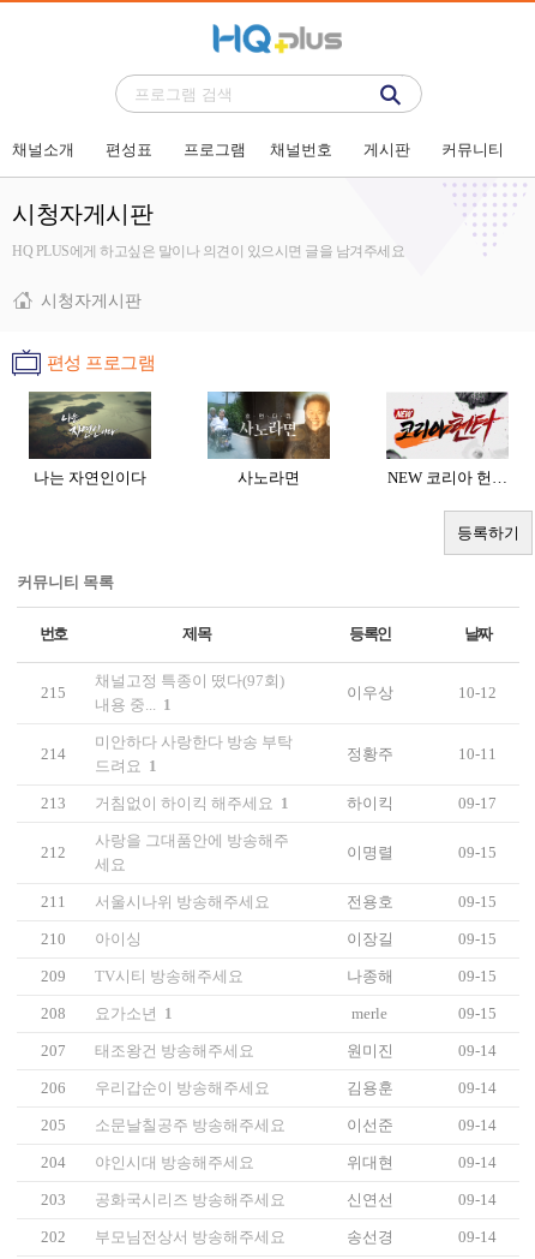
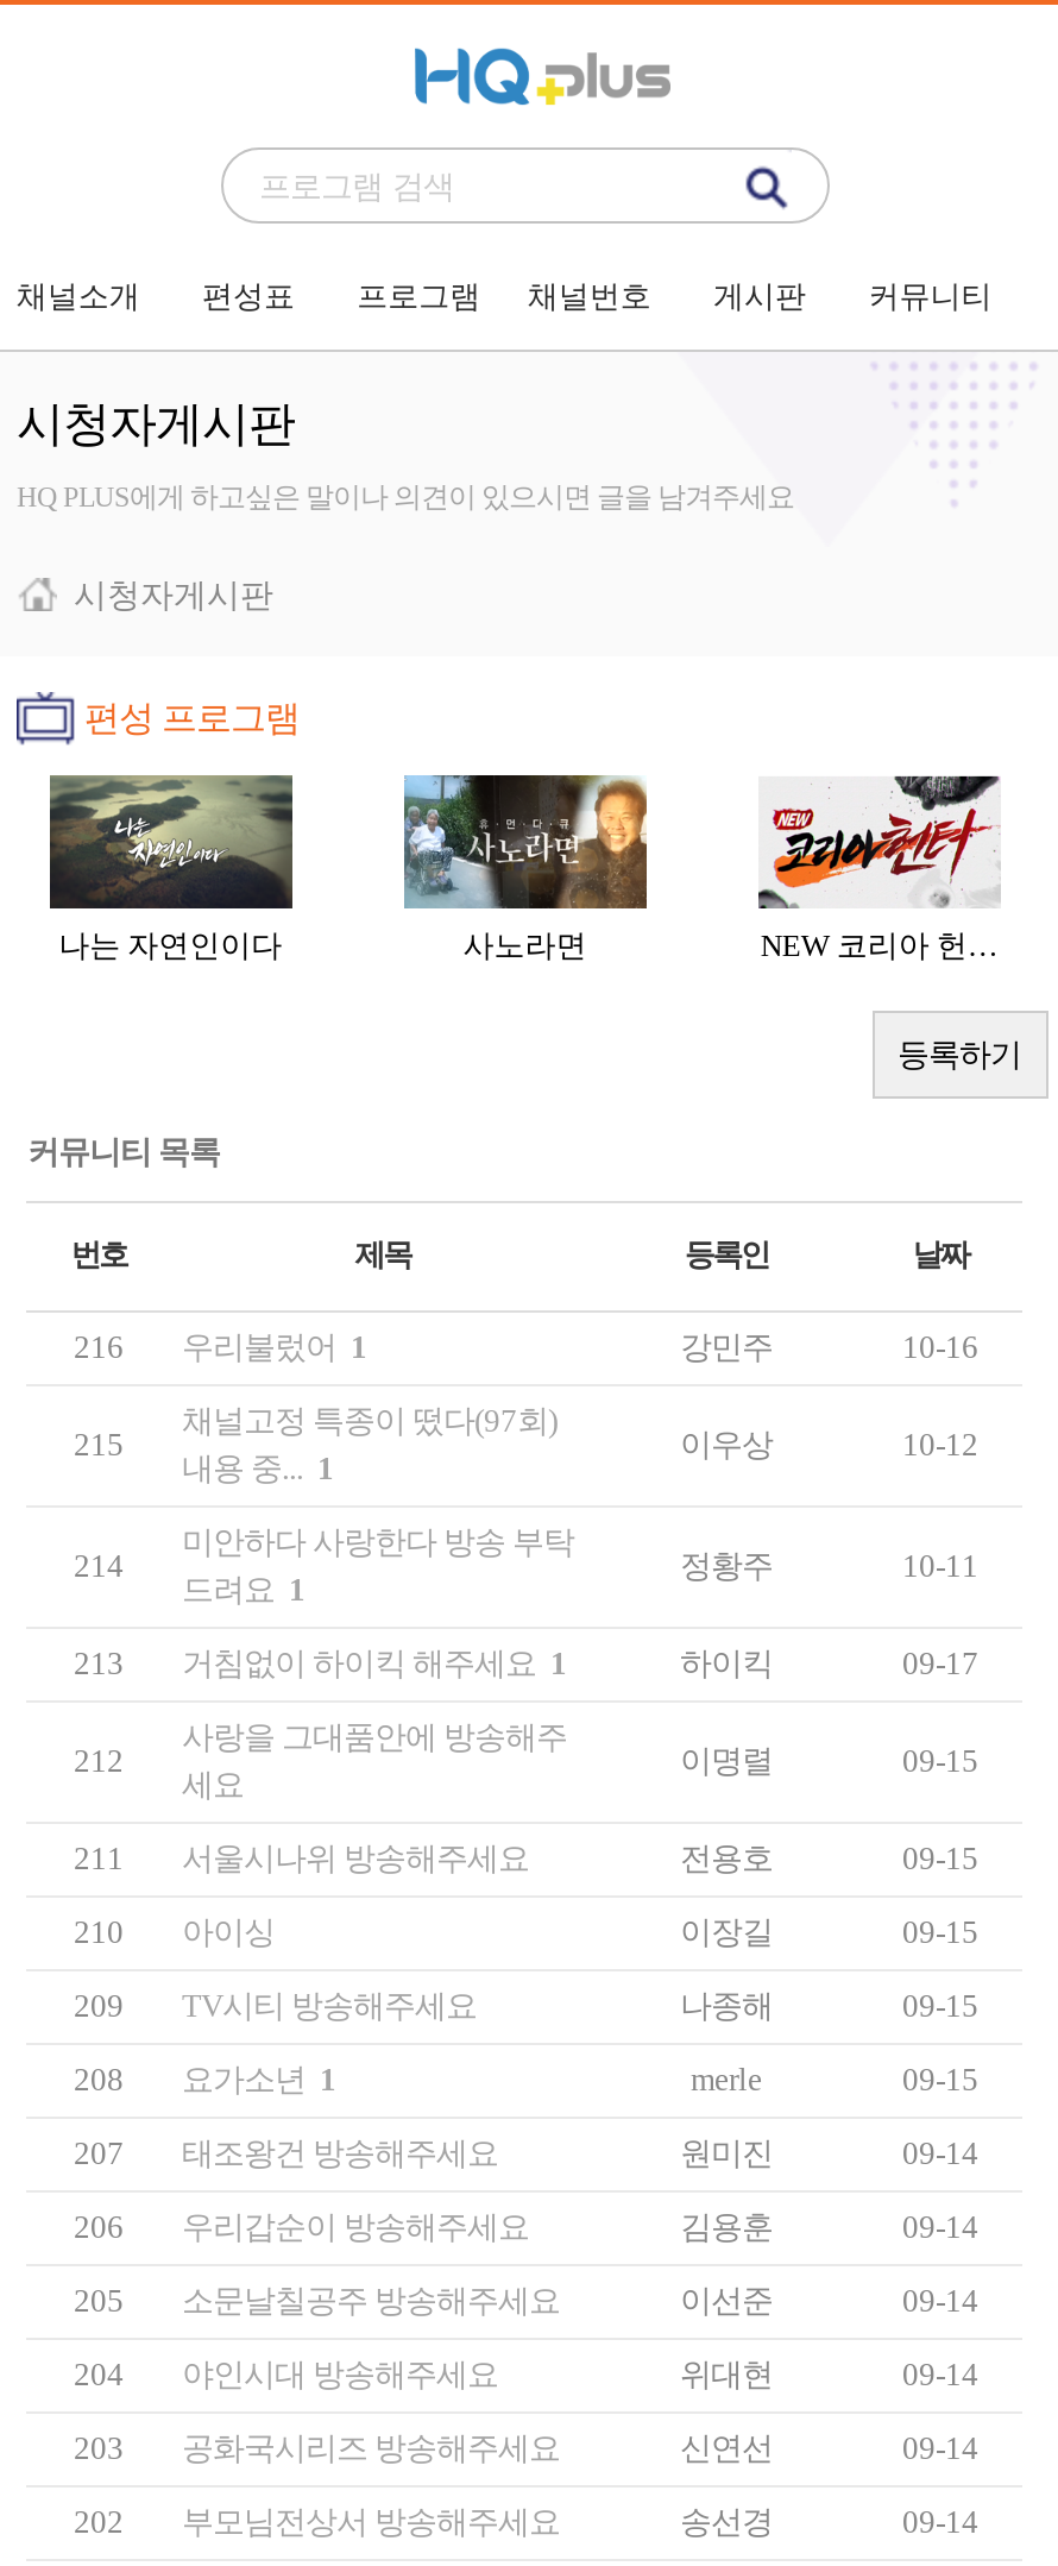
+ 216
+ 우리불렀어 1
+ 강민주
+ 10-16
